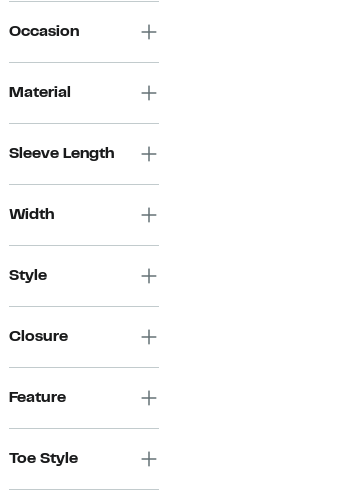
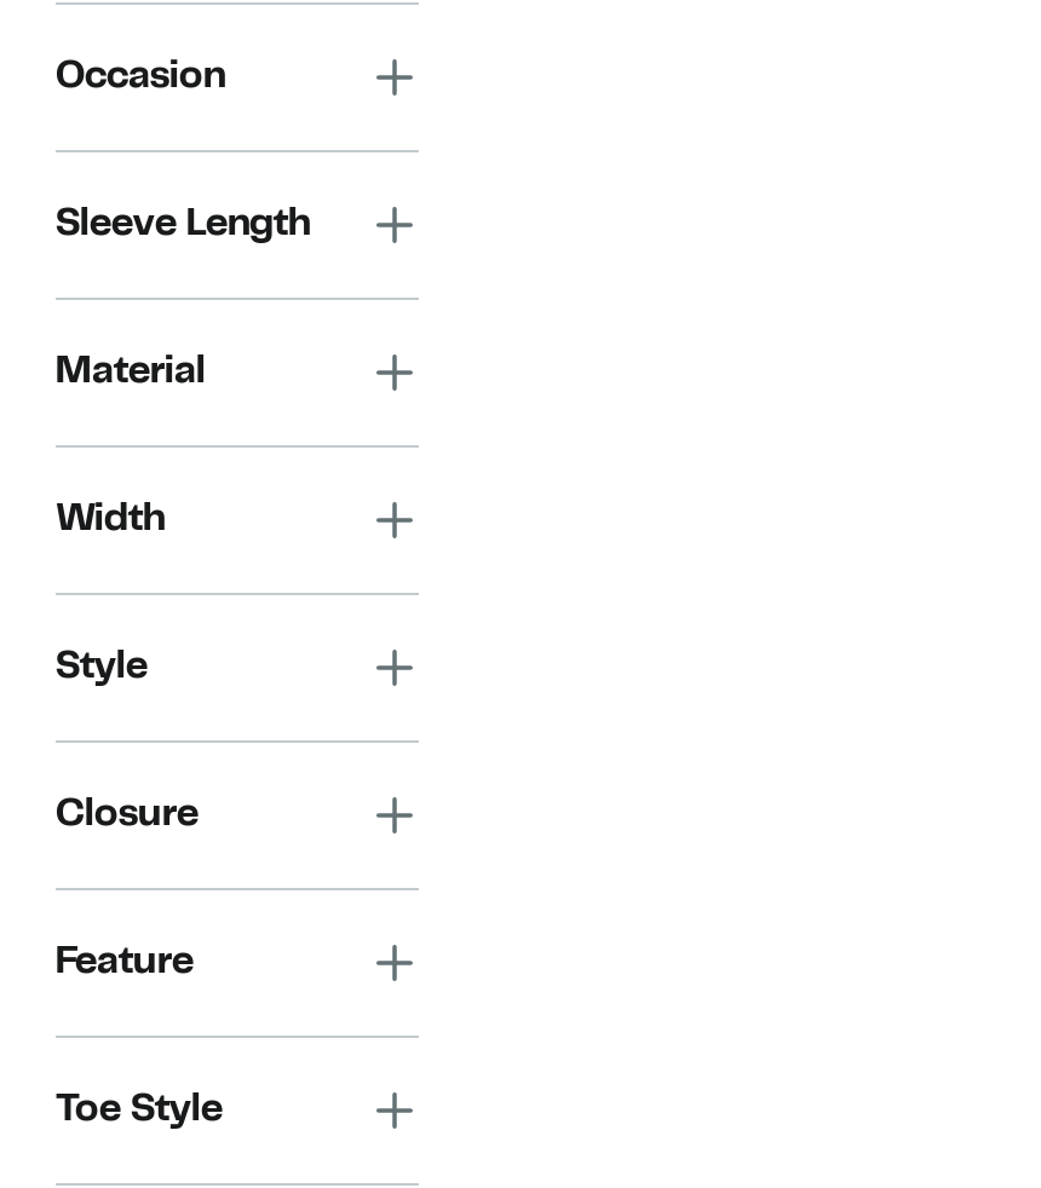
moved down: Material

moved up: Sleeve Length
